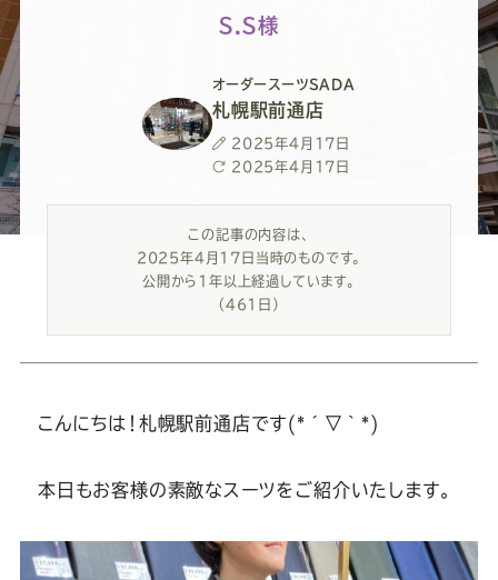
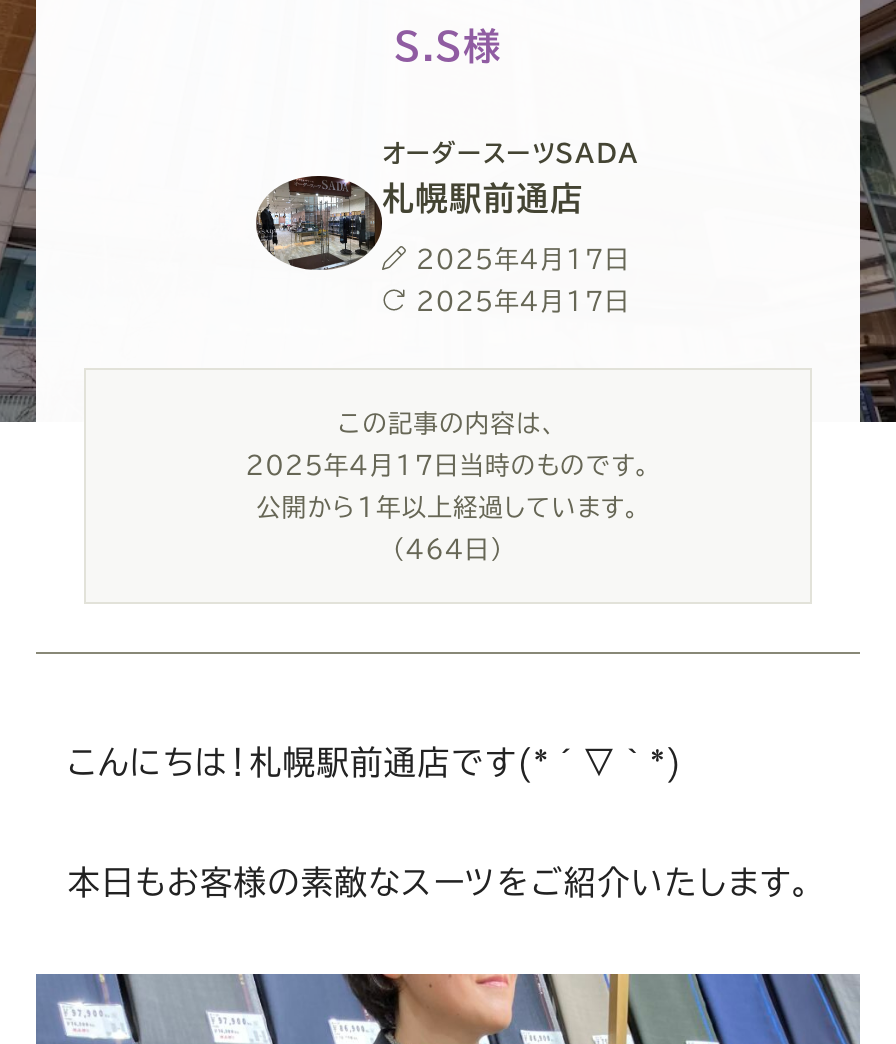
- （461日）
+ （464日）
